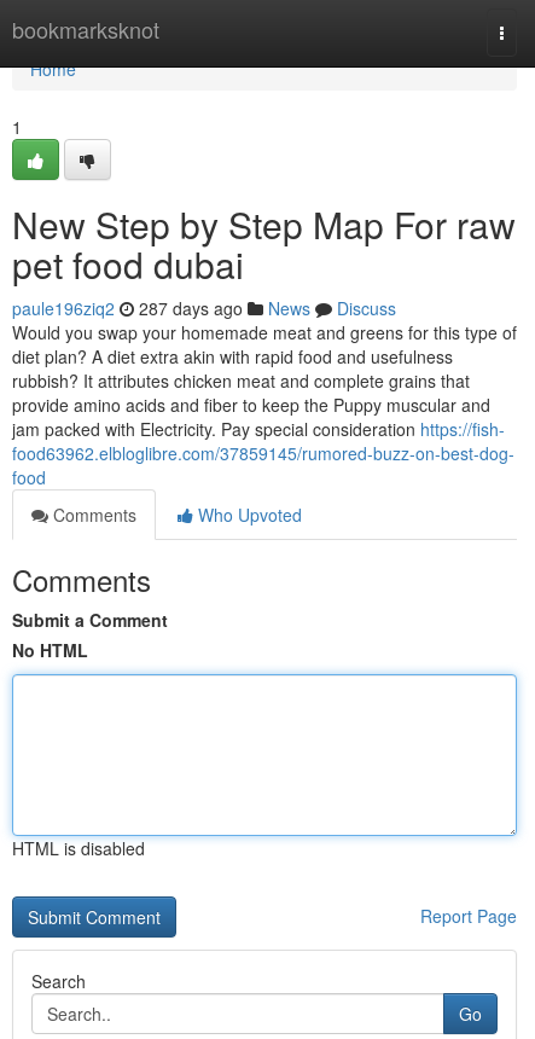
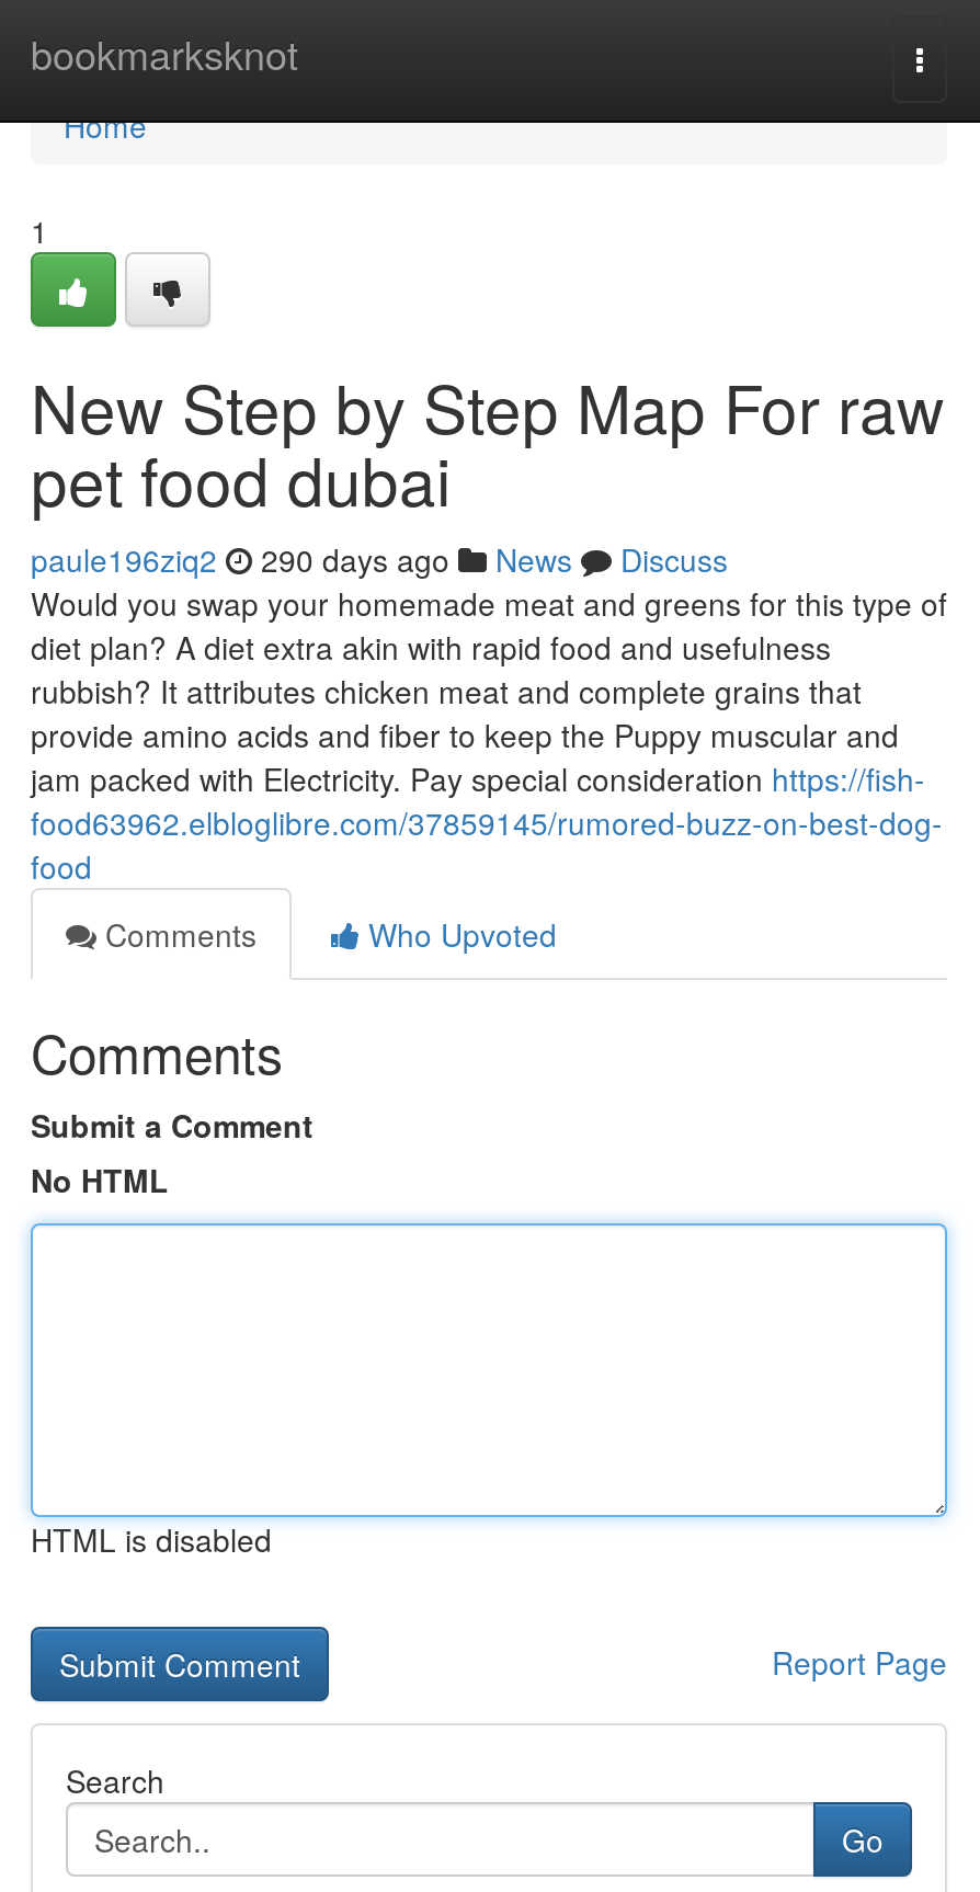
- paule196ziq2 287 days ago News Discuss
+ paule196ziq2 290 days ago News Discuss
